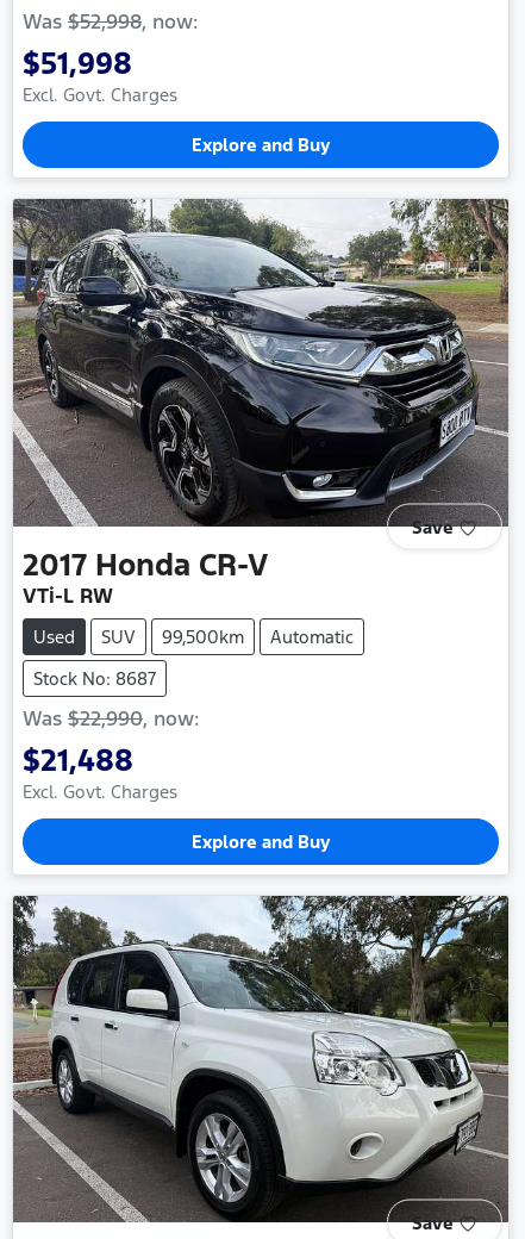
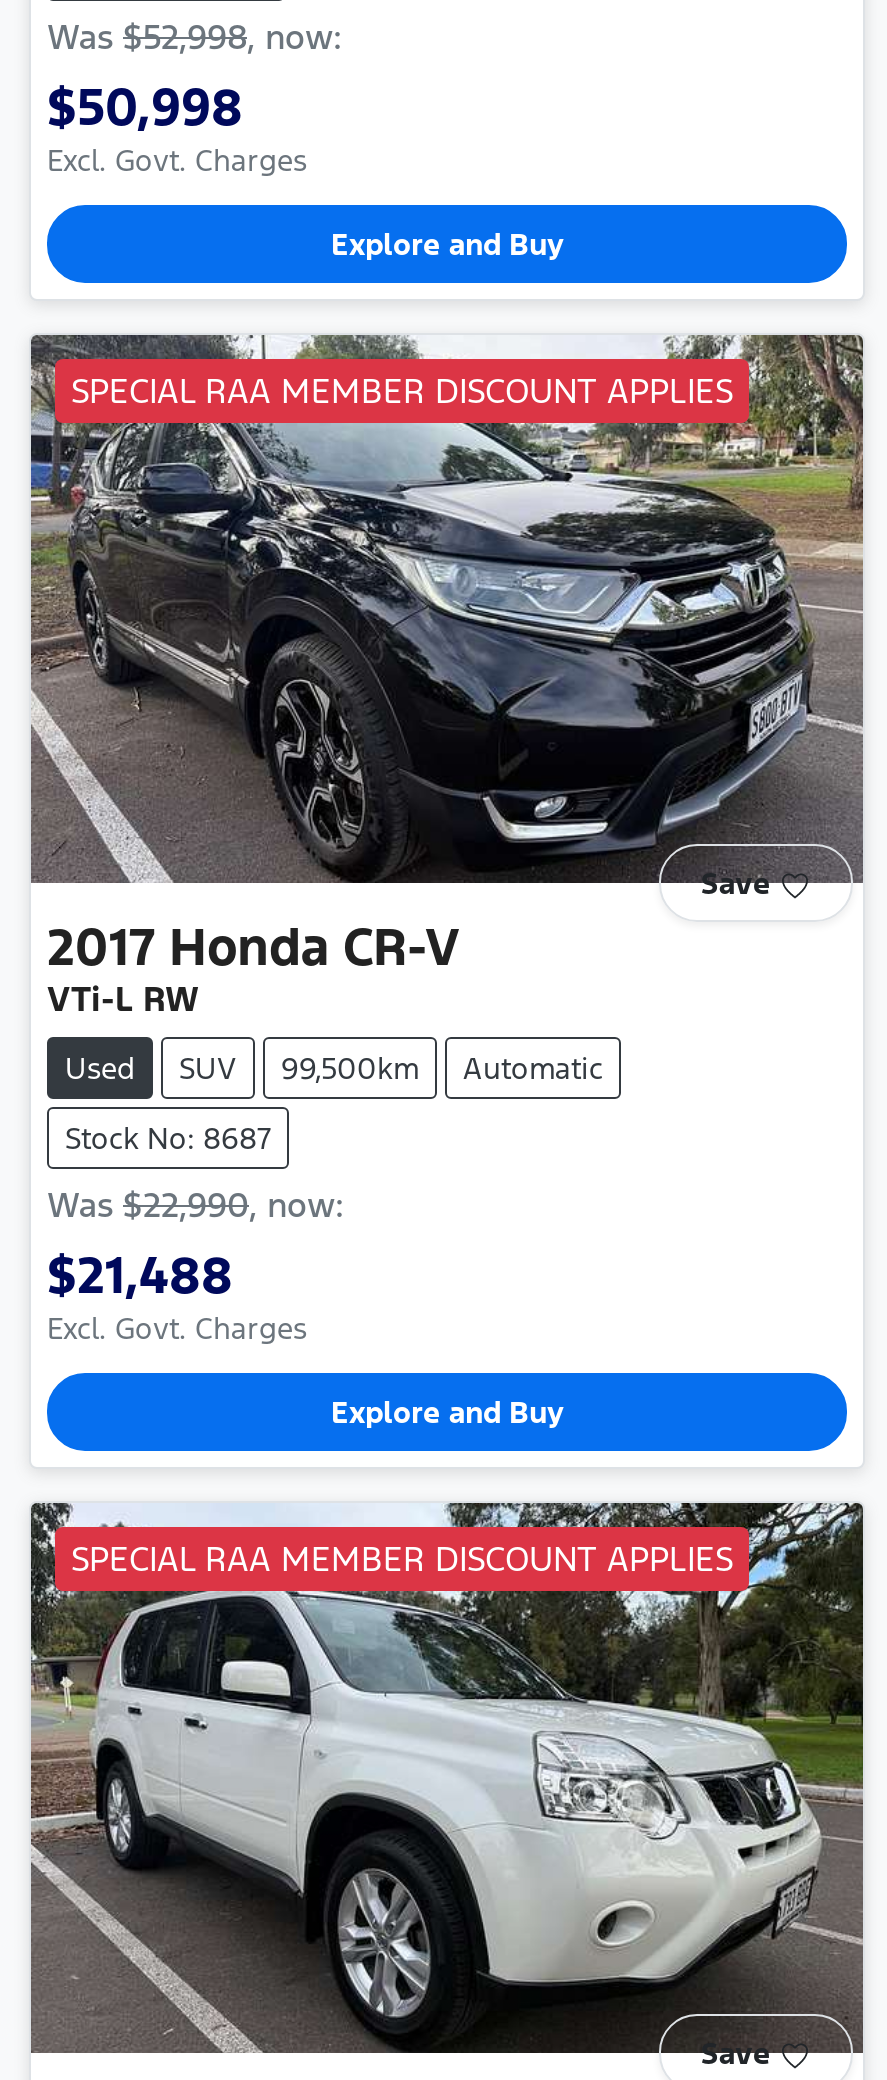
- $51,998
+ $50,998

+ SPECIAL RAA MEMBER DISCOUNT APPLIES

+ SPECIAL RAA MEMBER DISCOUNT APPLIES
